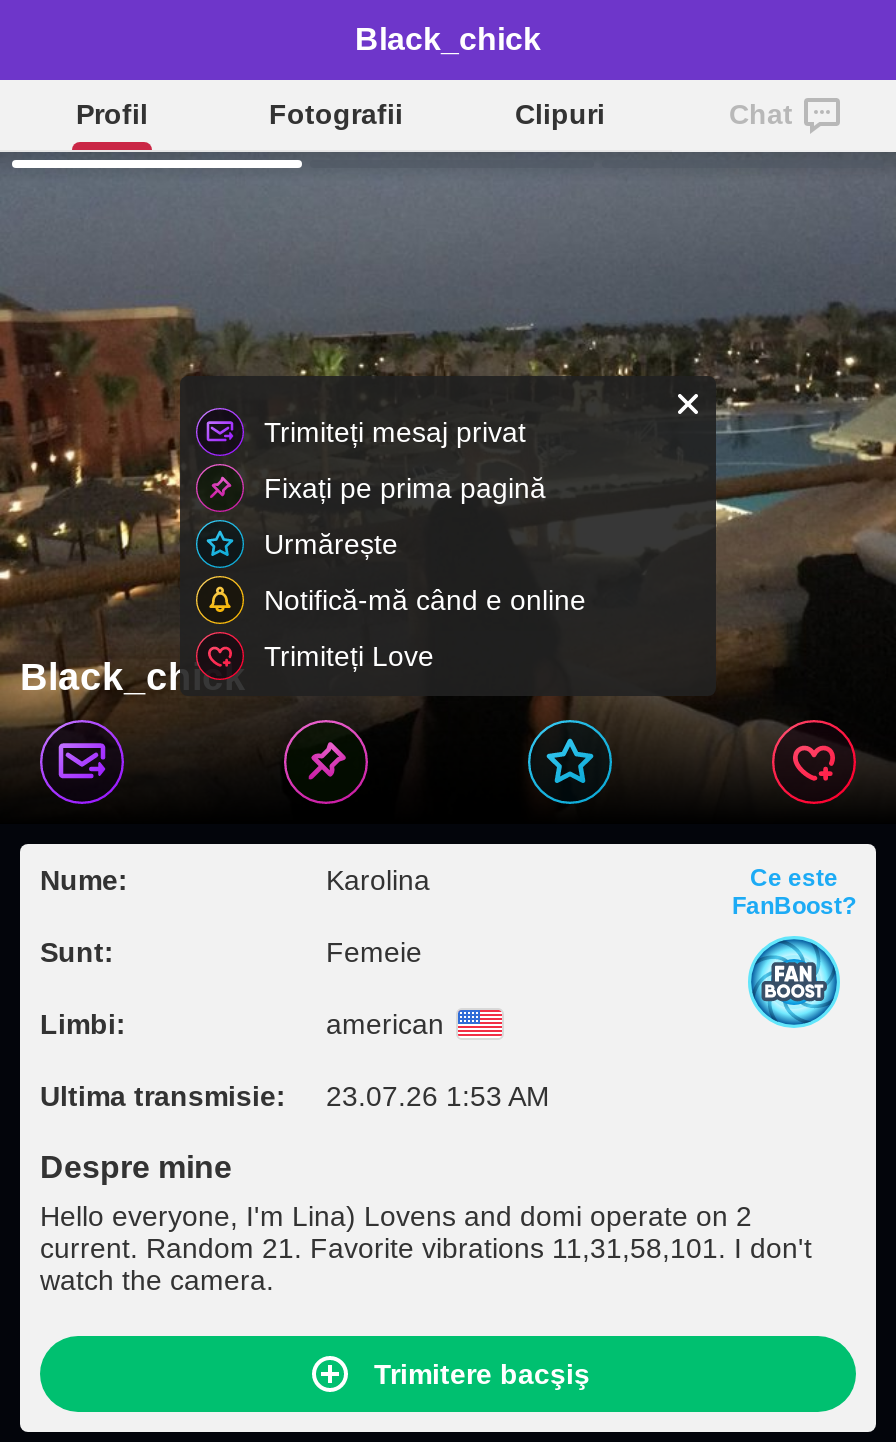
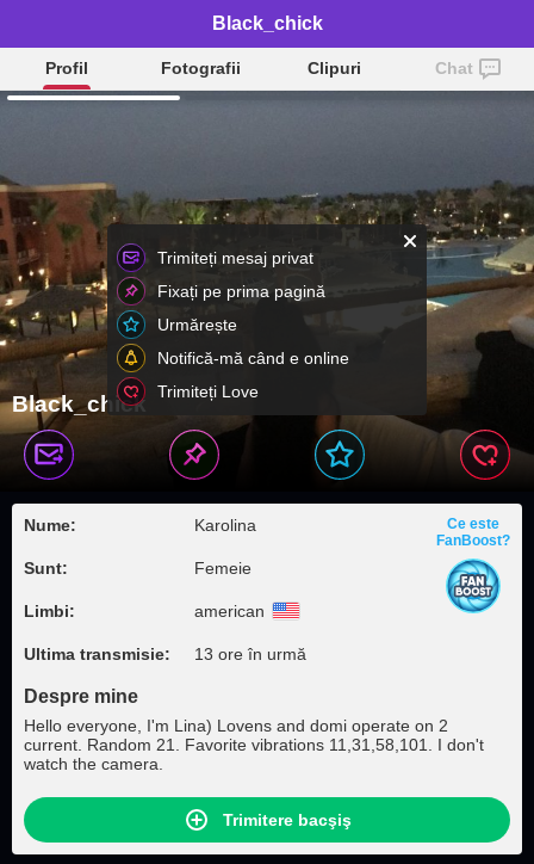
- Ultima transmisie: 23.07.26 1:53 AM
+ Ultima transmisie: 13 ore în urmă
